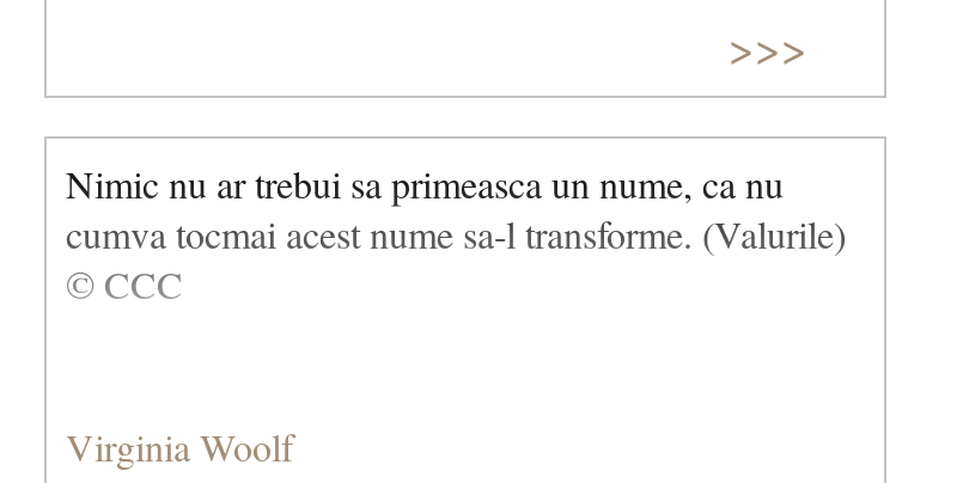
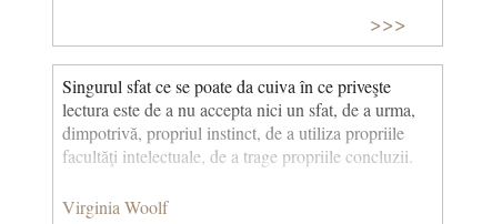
- Nimic nu ar trebui sa primeasca un nume, ca nu
- cumva tocmai acest nume sa-l transforme. (Valurile)
- © CCC
+ Singurul sfat ce se poate da cuiva în ce priveşte
+ lectura este de a nu accepta nici un sfat, de a urma,
+ dimpotrivă, propriul instinct, de a utiliza propriile
+ facultăţi intelectuale, de a trage propriile concluzii.
